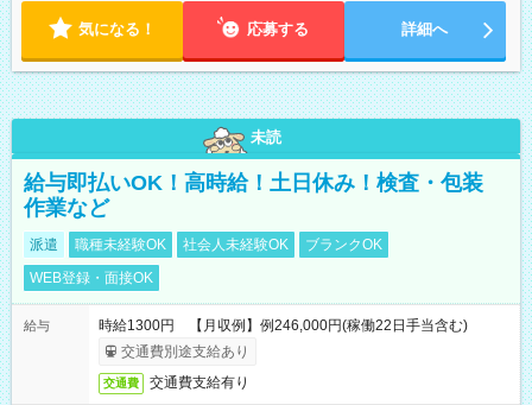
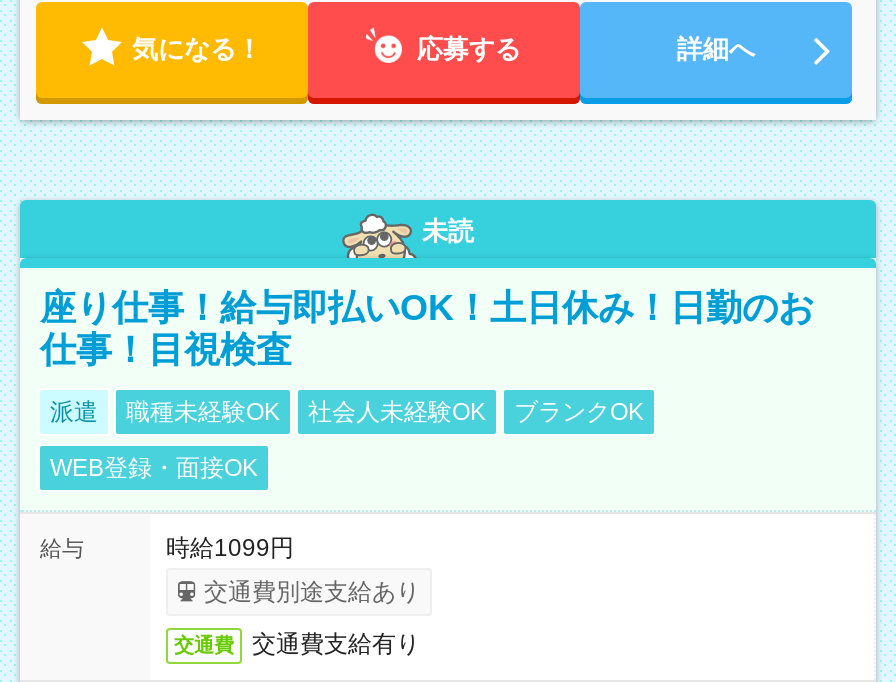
- 給与即払いOK！高時給！土日休み！検査・包装
- 作業など
+ 座り仕事！給与即払いOK！土日休み！日勤のお
+ 仕事！目視検査

- 時給1300円 【月収例】例246,000円(稼働22日手当含む)
+ 時給1099円
